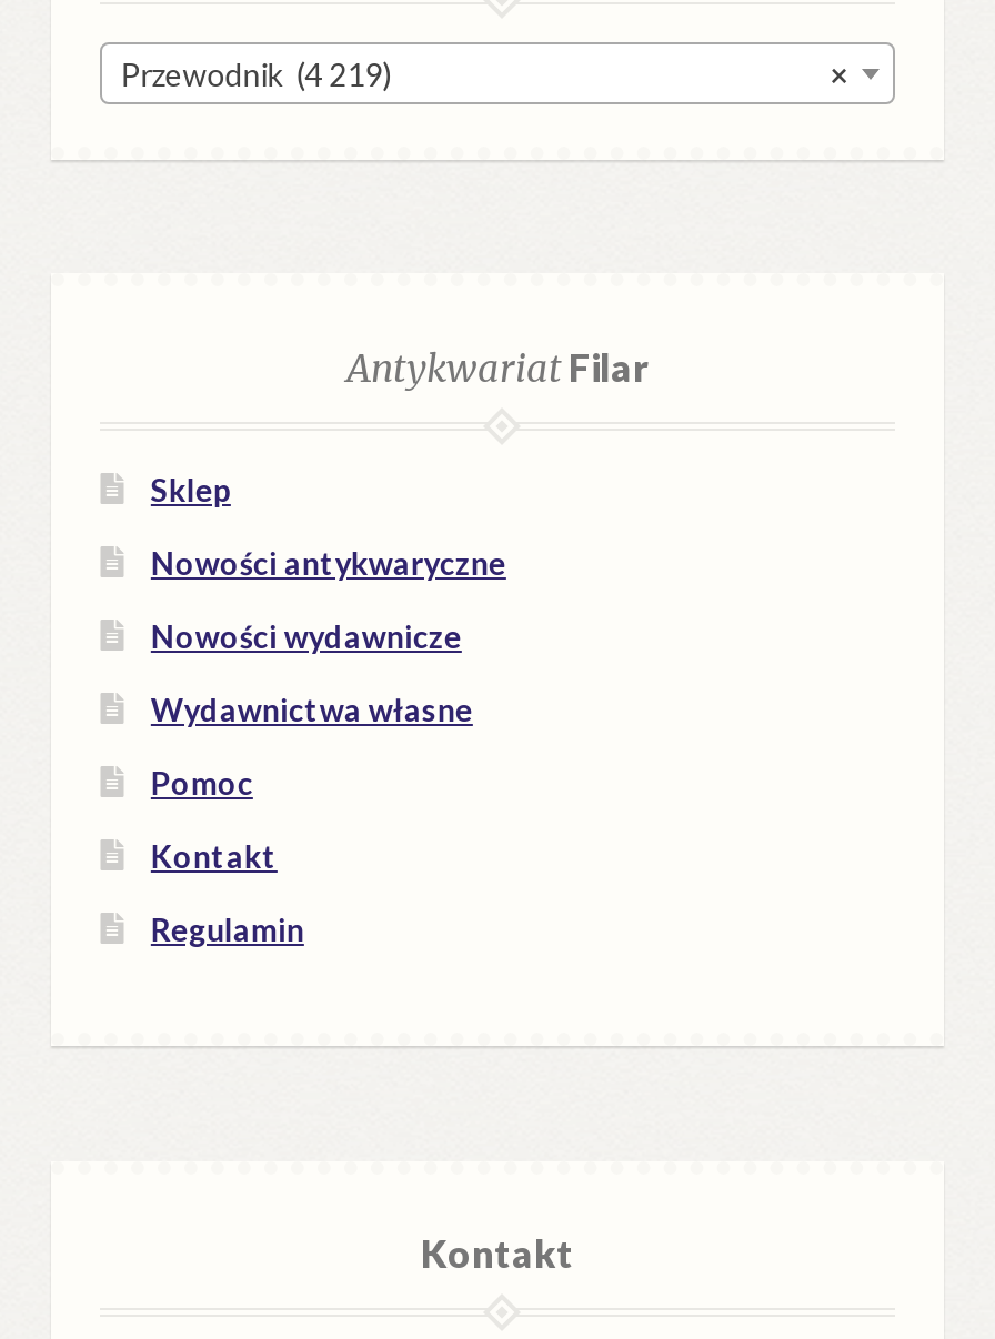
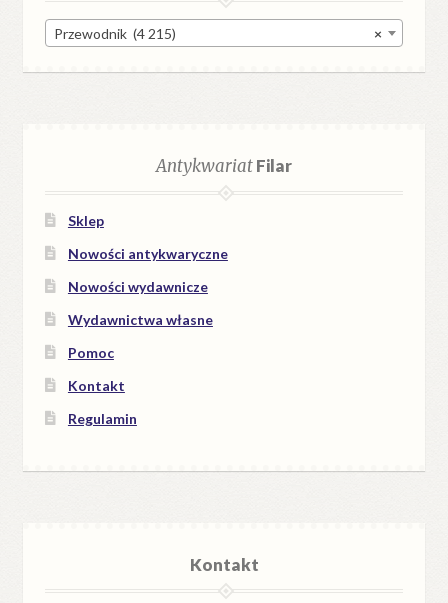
- Przewodnik (4 219)
+ Przewodnik (4 215)
